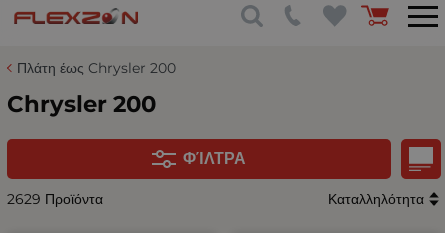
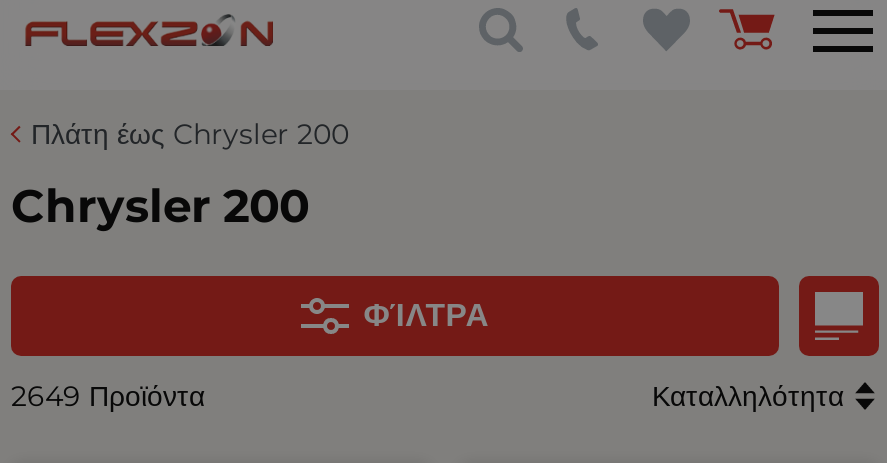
- 2629 Προϊόντα
+ 2649 Προϊόντα
